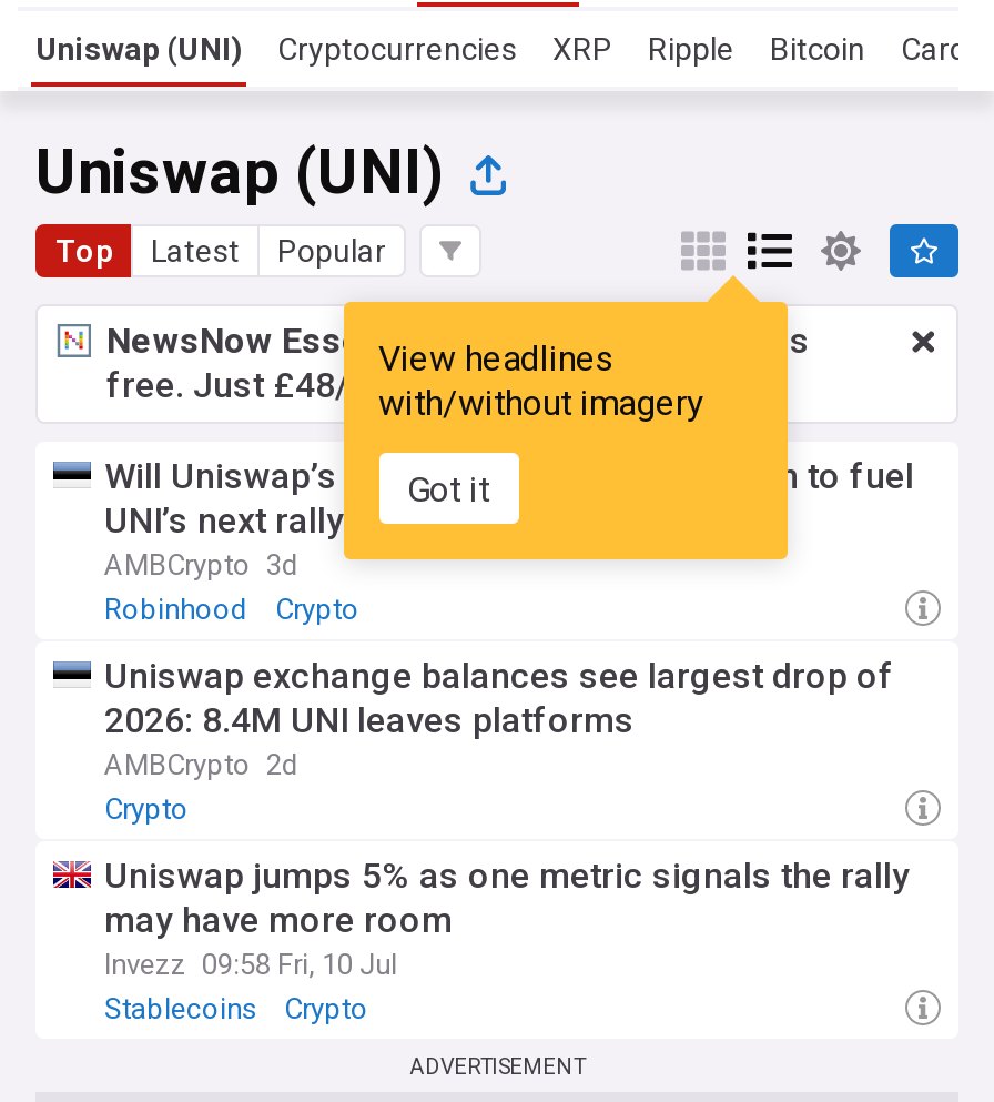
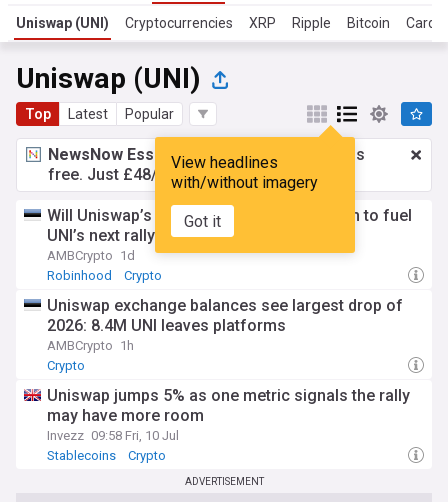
- AMBCrypto 3d
+ AMBCrypto 1d

- AMBCrypto 2d
+ AMBCrypto 1h
